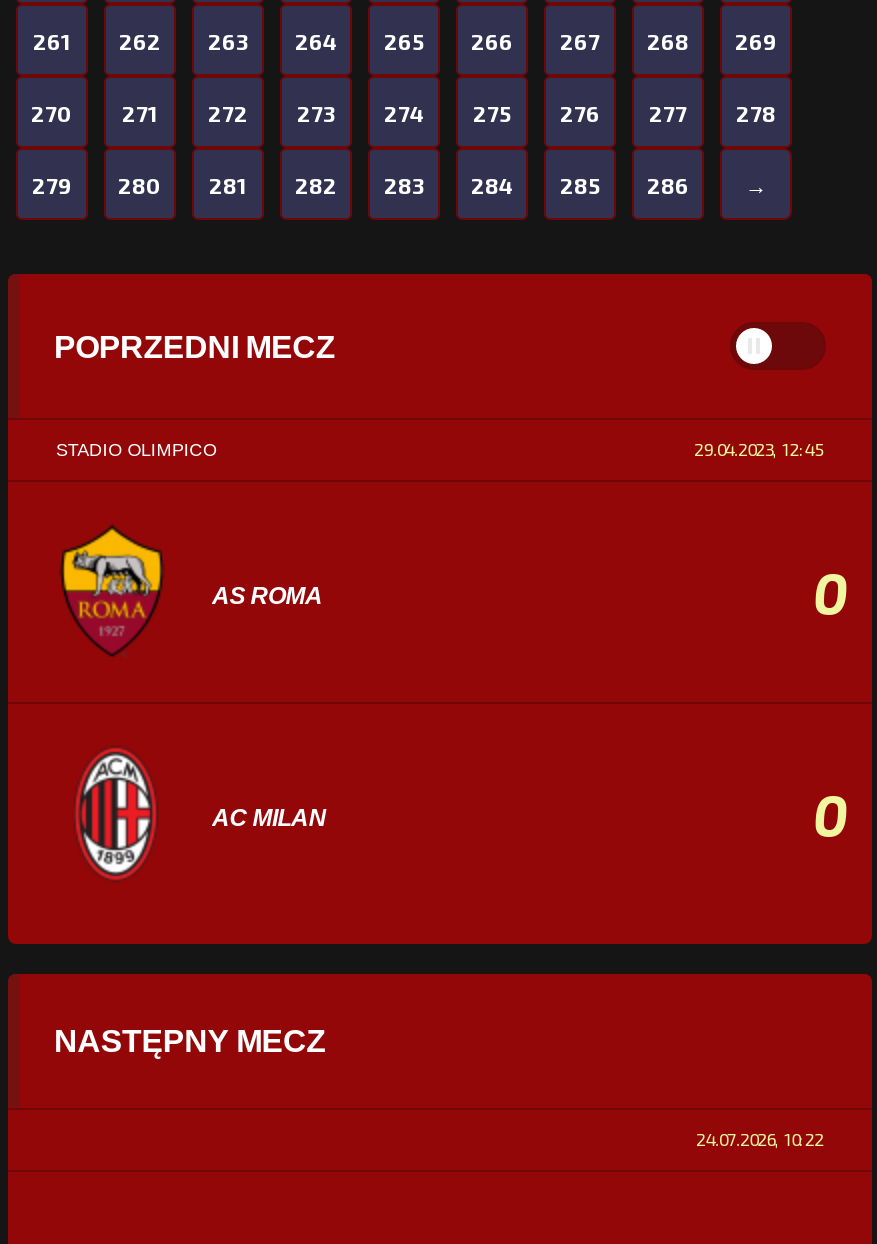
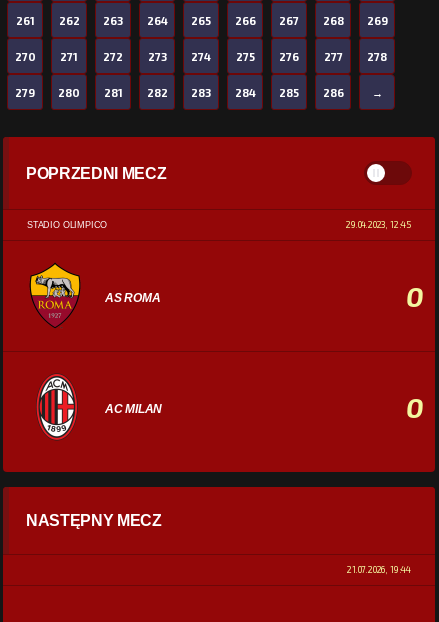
- 24.07.2026, 10:22
+ 21.07.2026, 19:44
